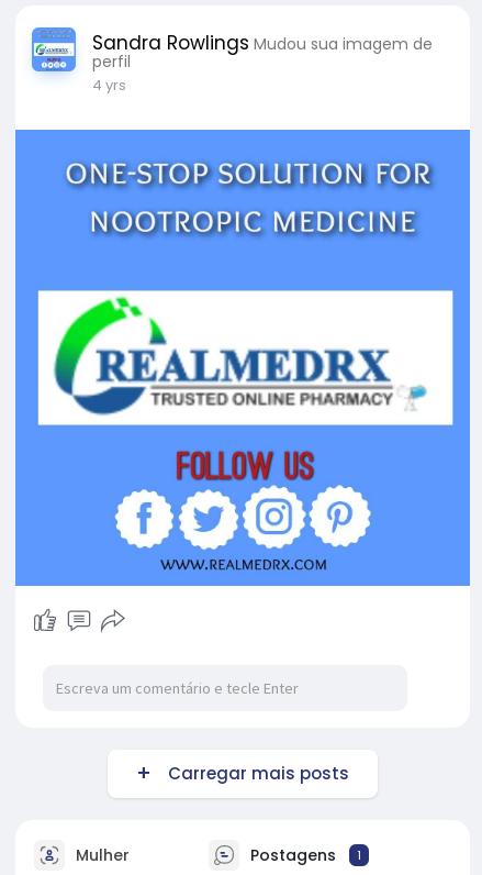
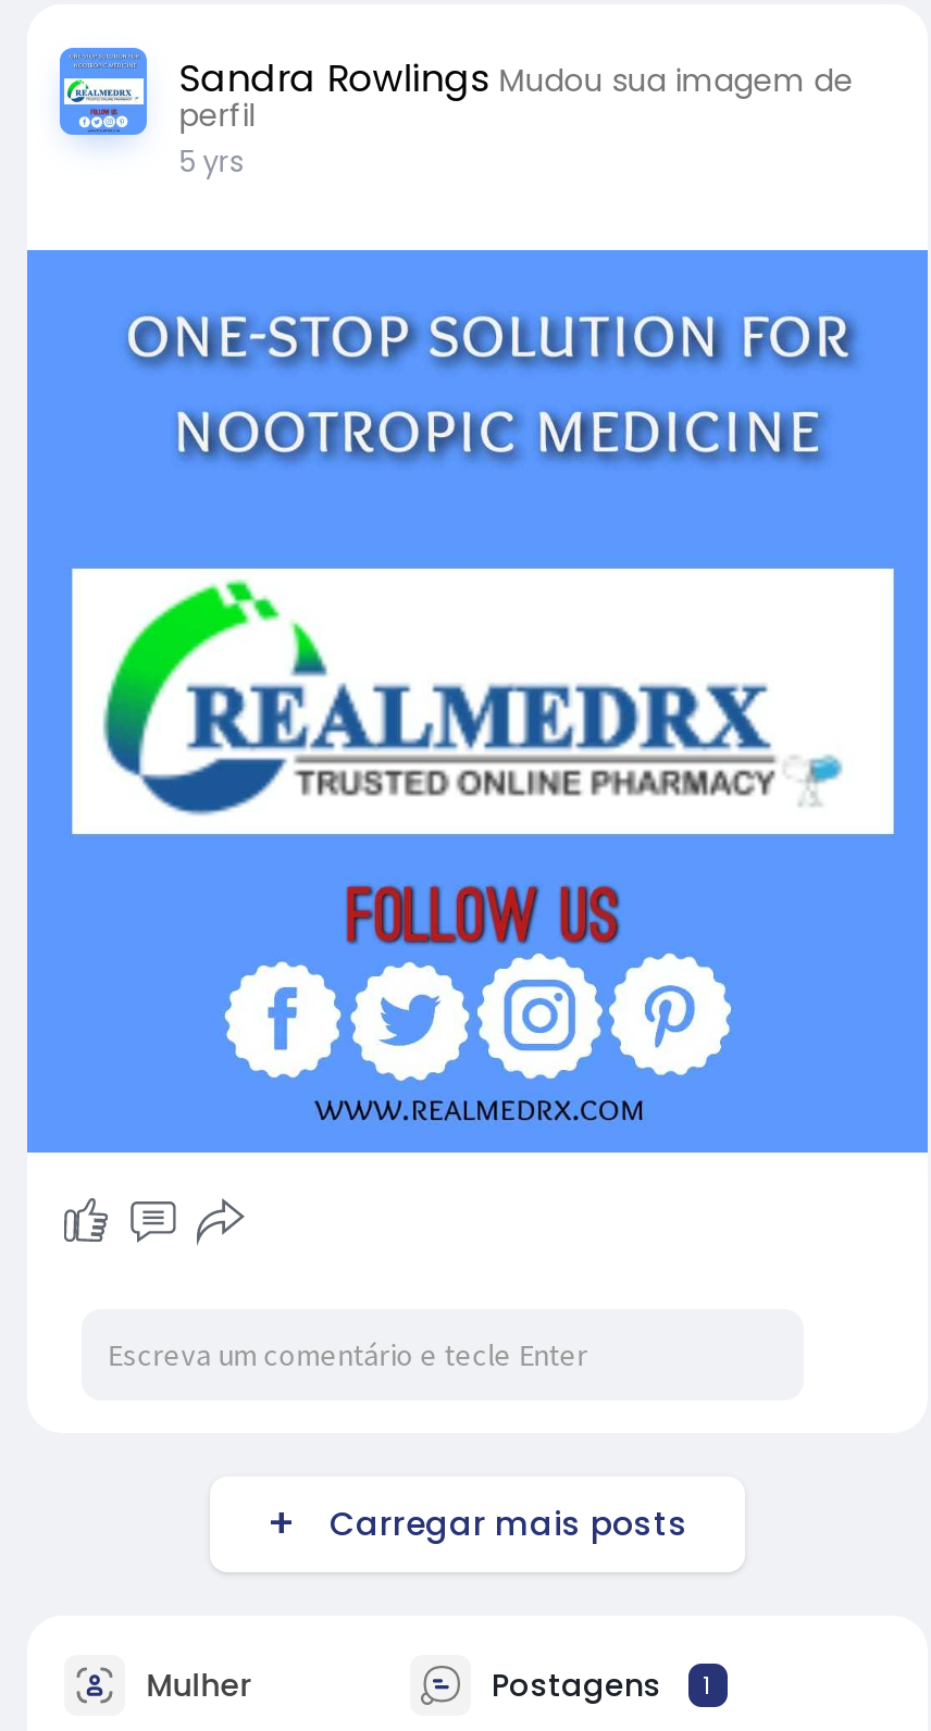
- 4 yrs
+ 5 yrs
